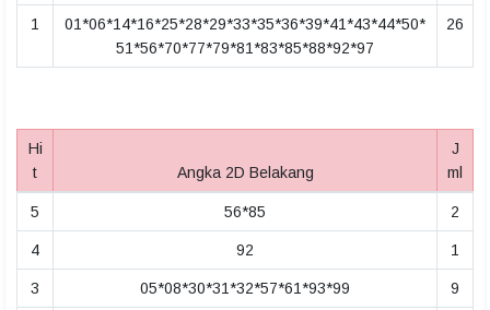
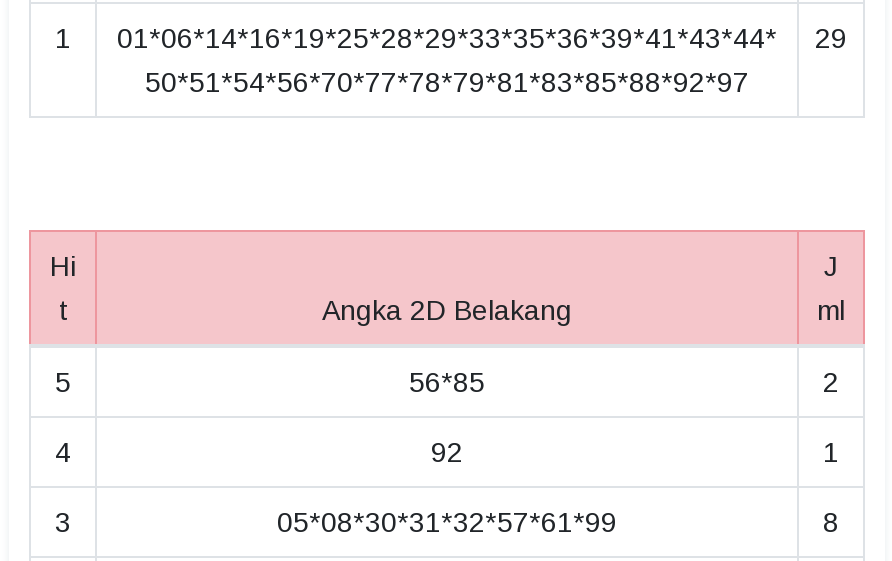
- 01*06*14*16*25*28*29*33*35*36*39*41*43*44*50*
+ 01*06*14*16*19*25*28*29*33*35*36*39*41*43*44*

- 26
+ 29

- 51*56*70*77*79*81*83*85*88*92*97
+ 50*51*54*56*70*77*78*79*81*83*85*88*92*97

- 05*08*30*31*32*57*61*93*99
+ 05*08*30*31*32*57*61*99

- 9
+ 8
